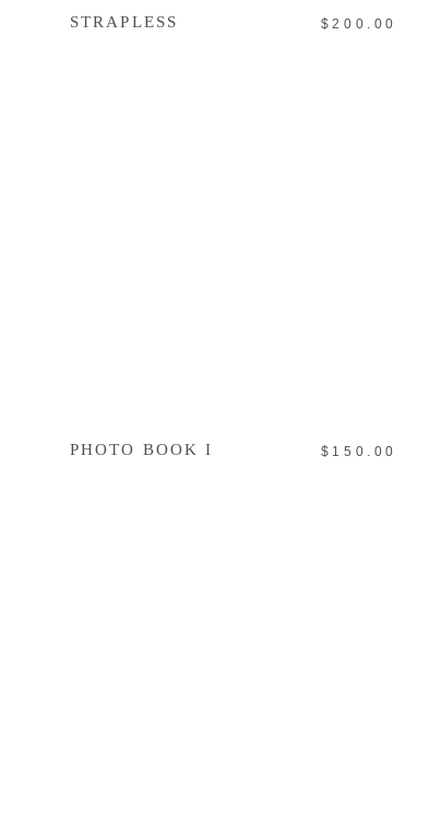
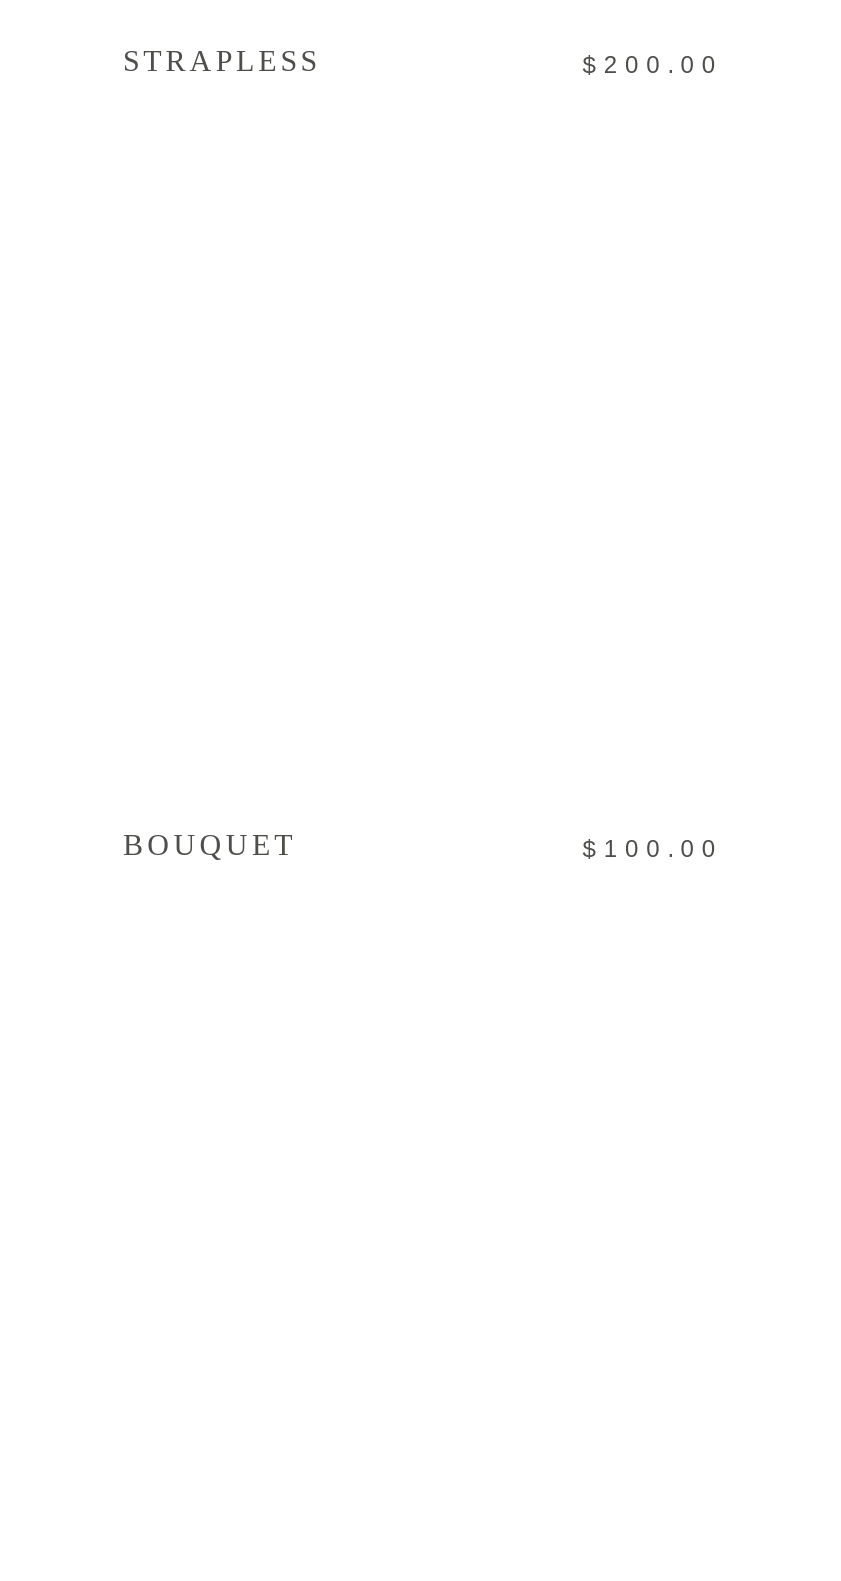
- PHOTO BOOK I
- $150.00
+ BOUQUET
+ $100.00
